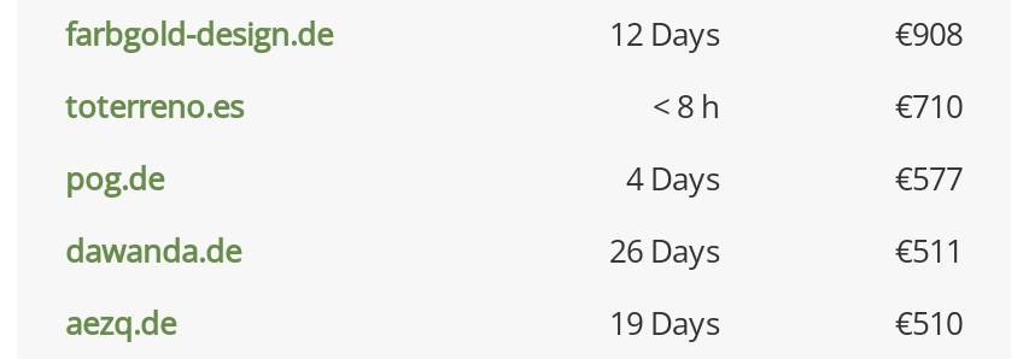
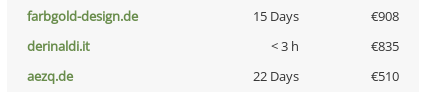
- 12 Days
+ 15 Days

- toterreno.es
- < 8 h
- €710
- pog.de
- 4 Days
- €577
- dawanda.de
- 26 Days
- €511
+ derinaldi.it
+ < 3 h
+ €835

- 19 Days
+ 22 Days
